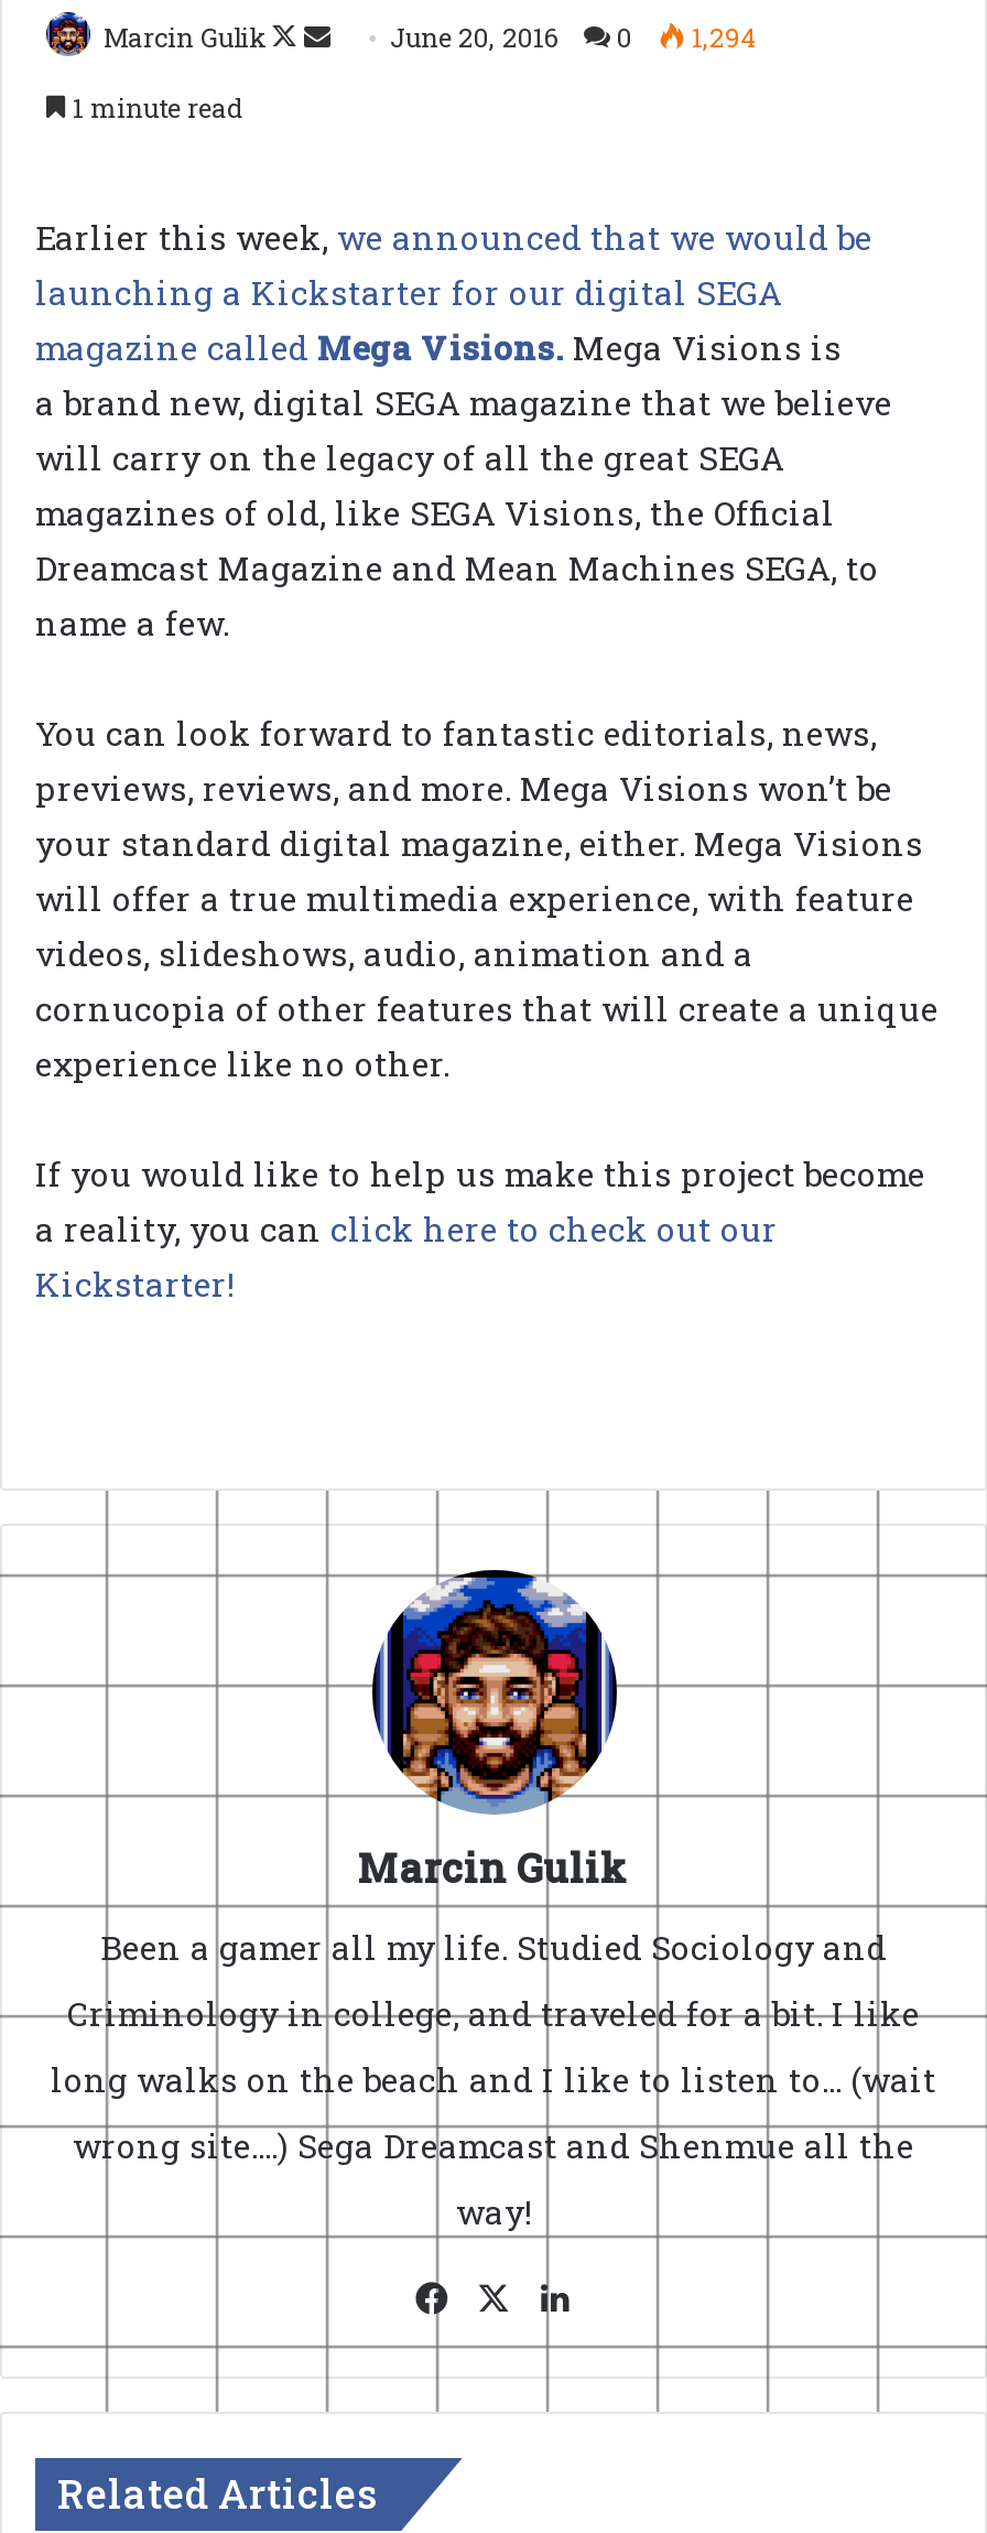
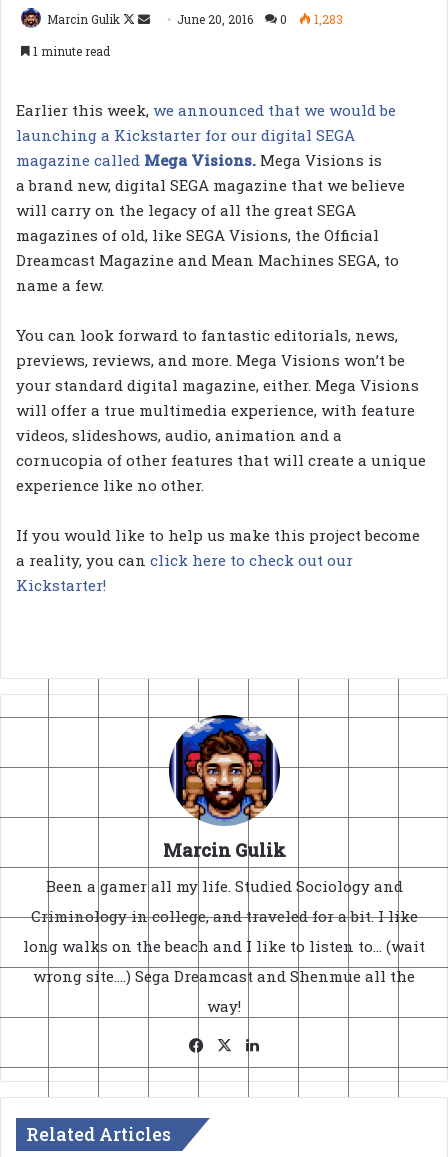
- 1,294
+ 1,283
